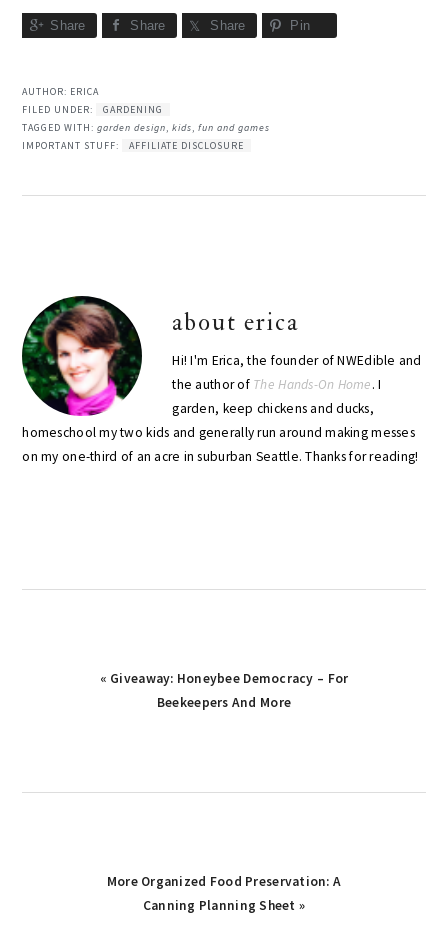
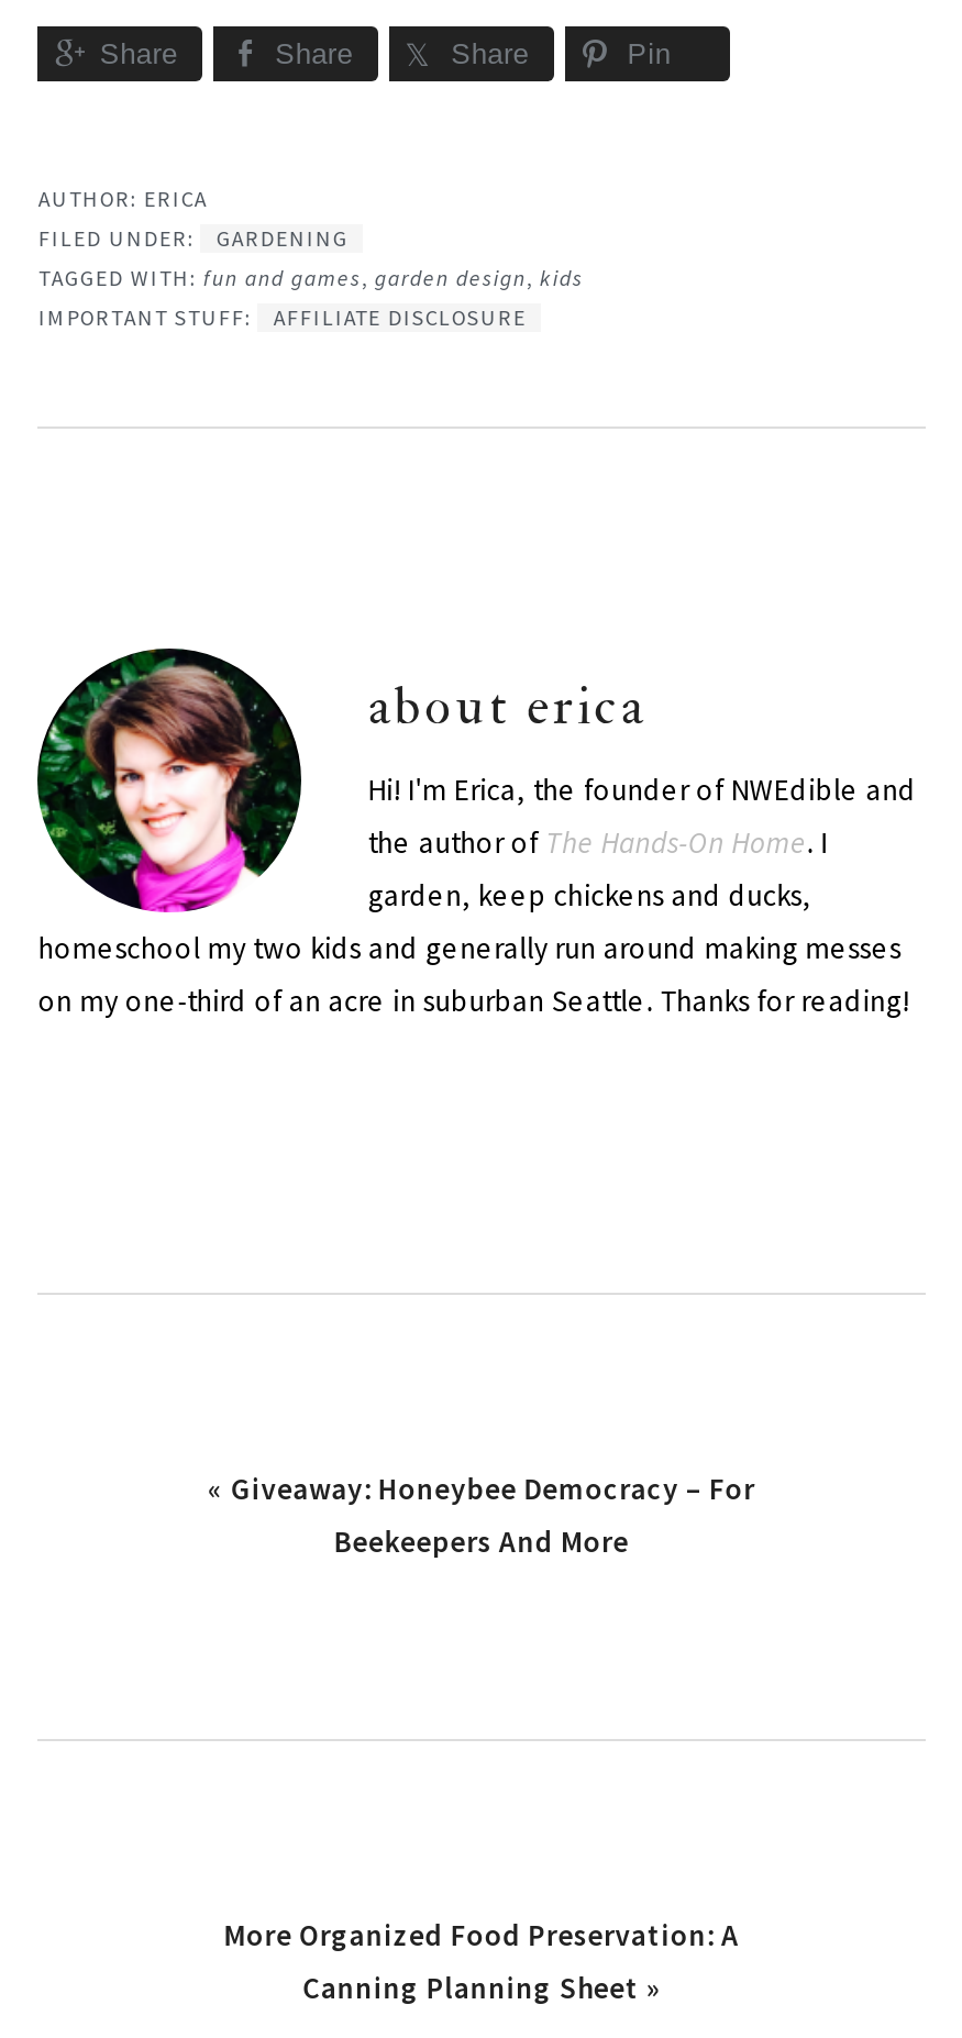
- TAGGED WITH: garden design, kids, fun and games
+ TAGGED WITH: fun and games, garden design, kids
